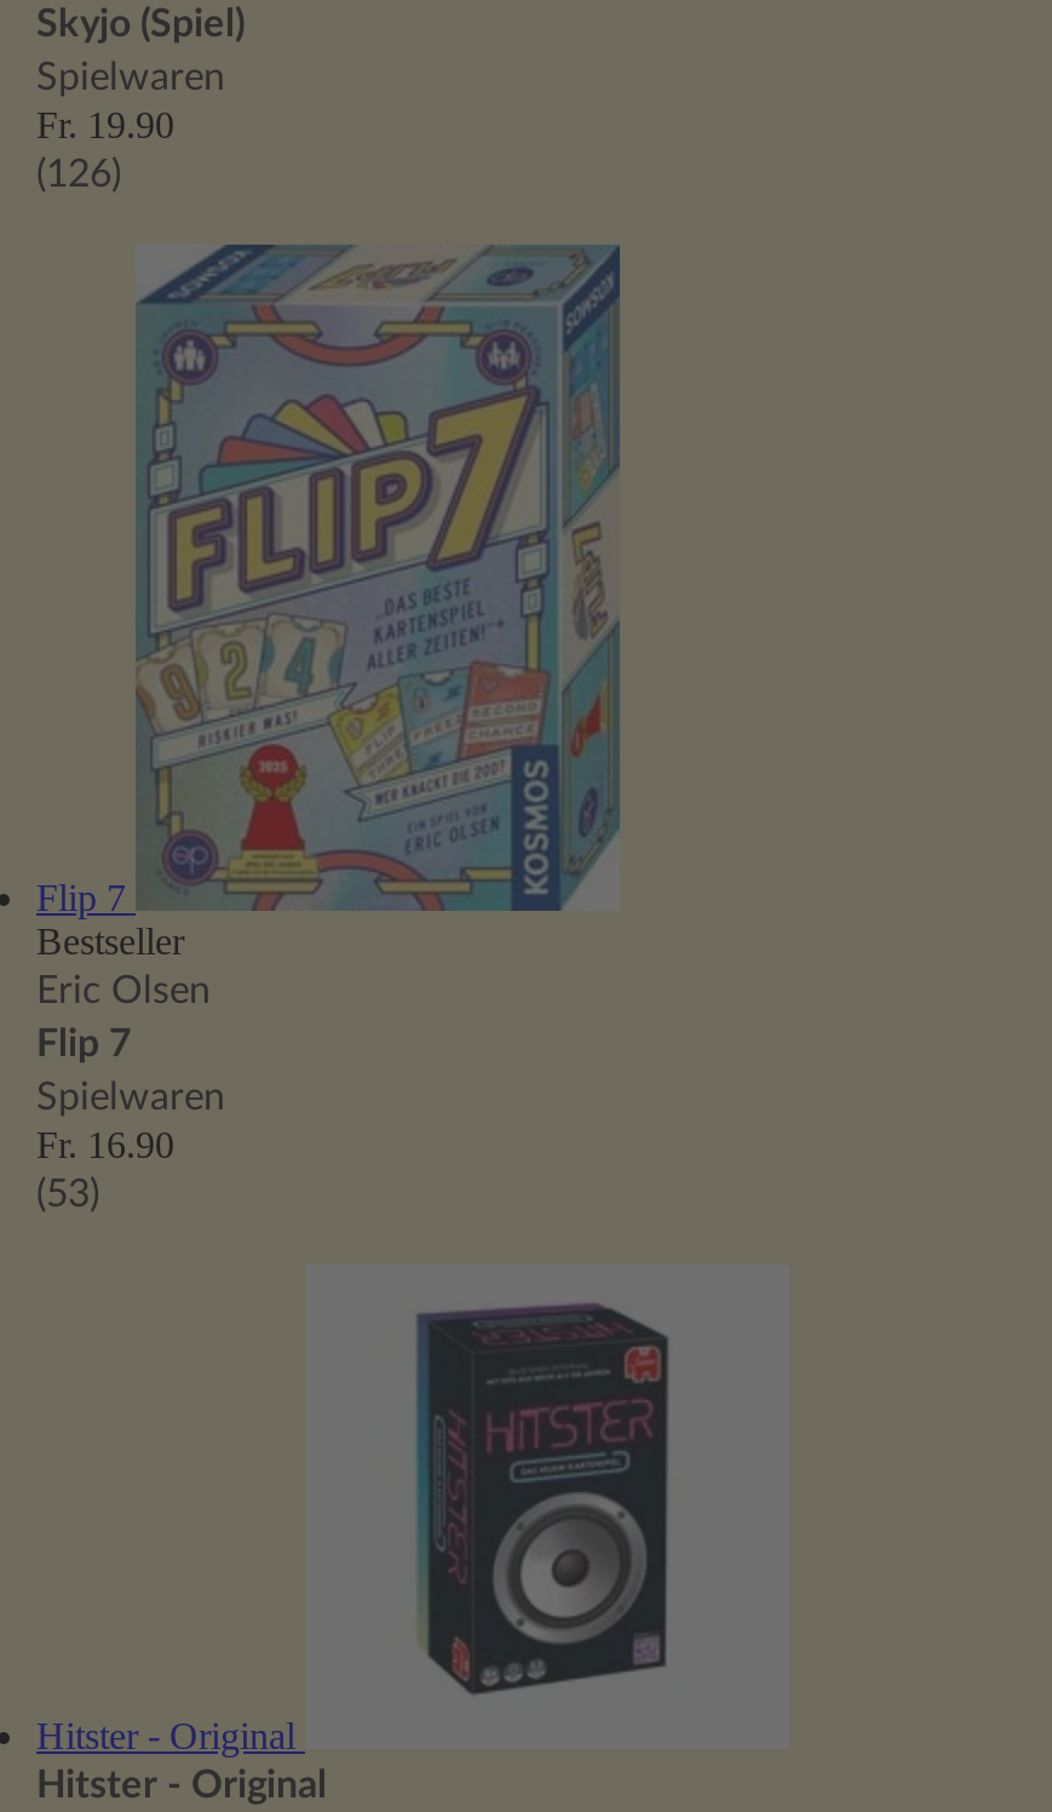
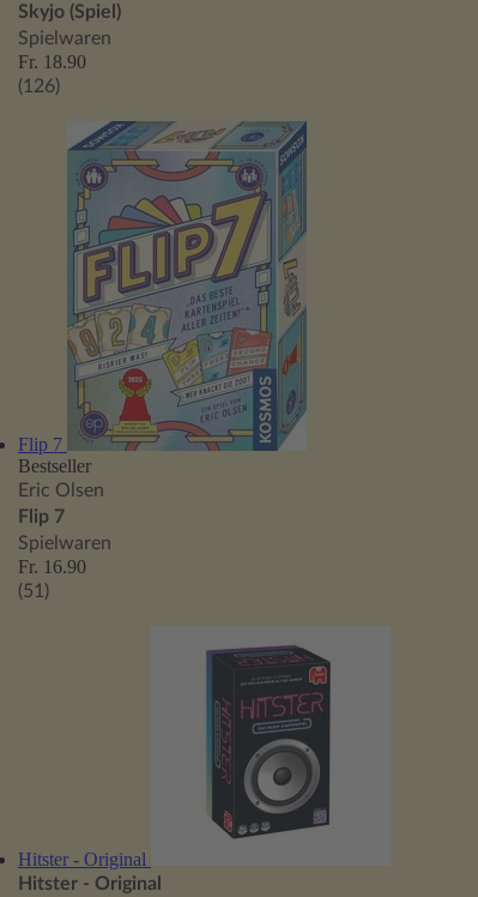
- Fr. 19.90
+ Fr. 18.90

- (53)
+ (51)
